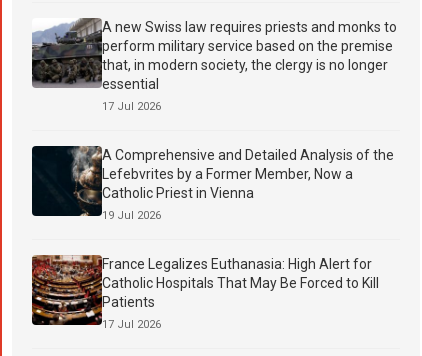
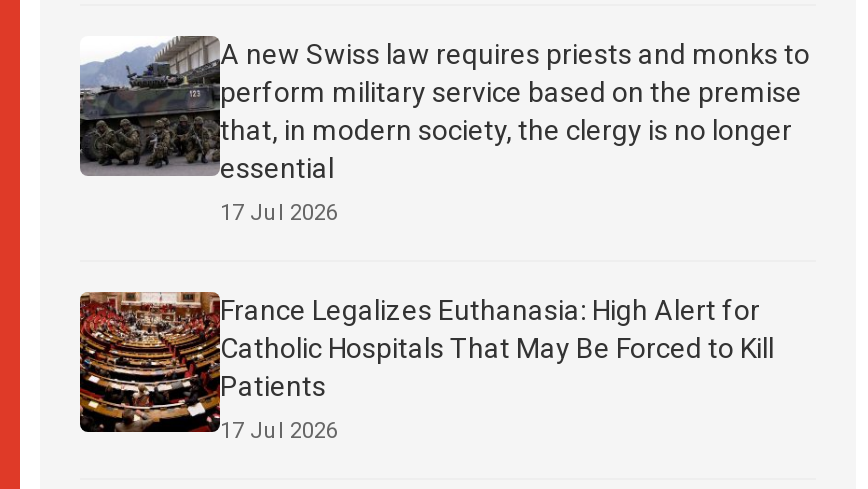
- [image]
- A Comprehensive and Detailed Analysis of the
- Lefebvrites by a Former Member, Now a
- Catholic Priest in Vienna
- 19 Jul 2026
